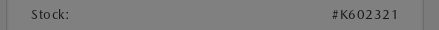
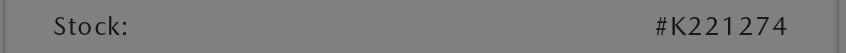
- #K602321
+ #K221274
